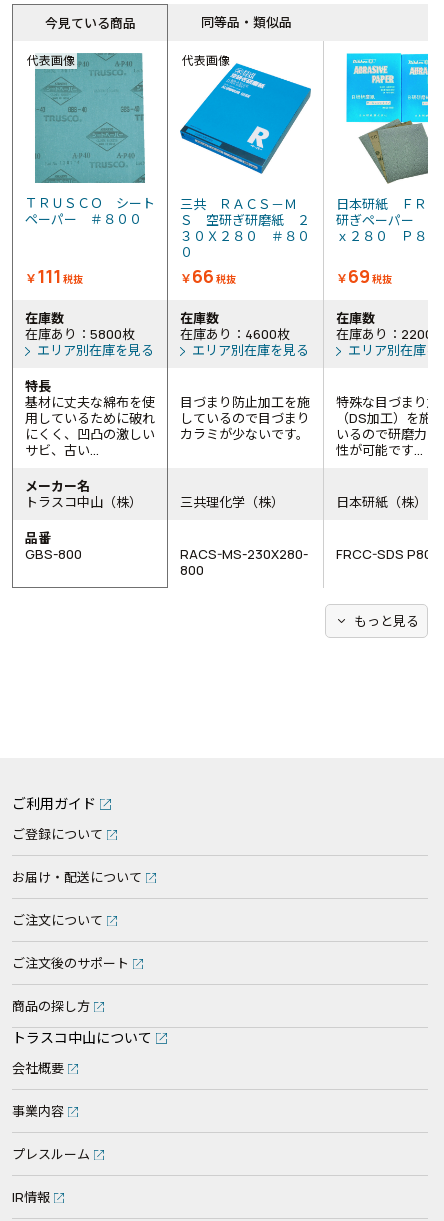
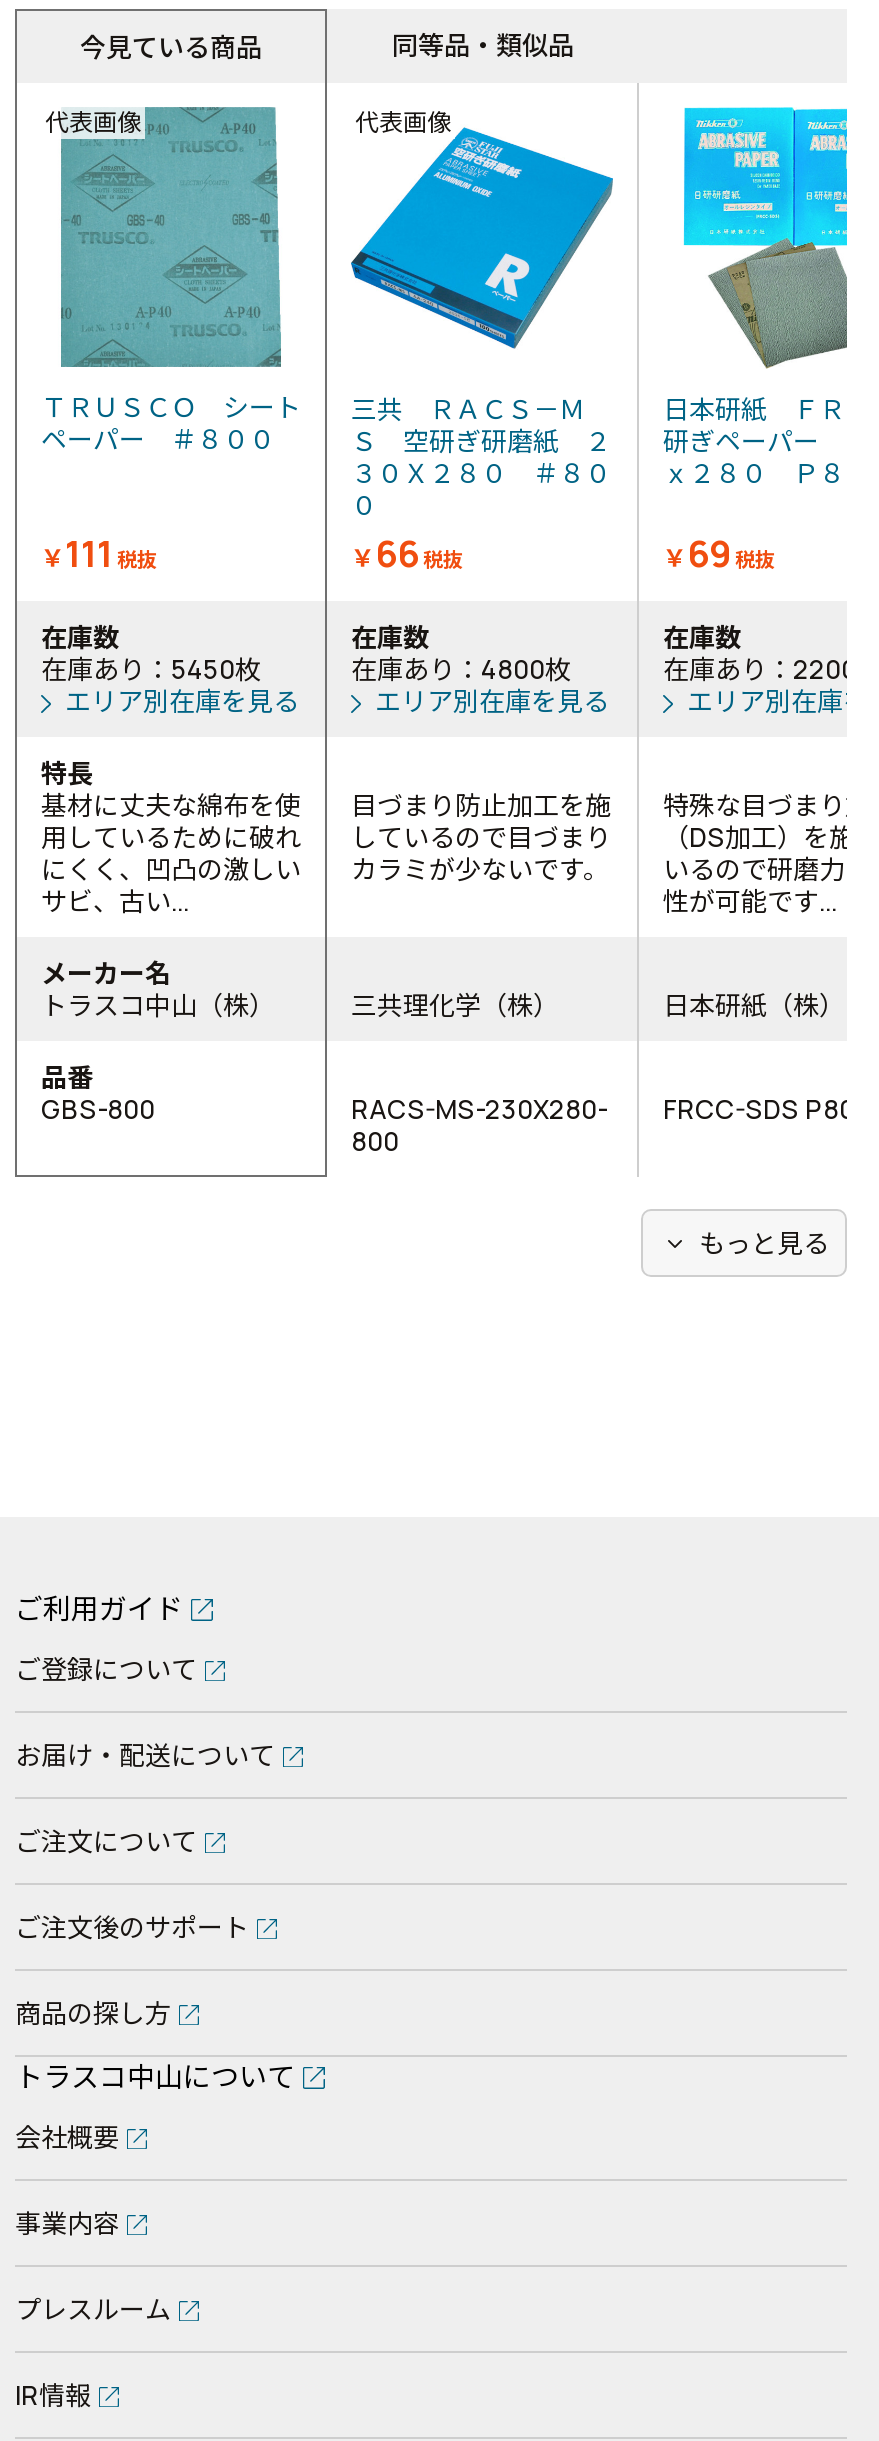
- 在庫あり：5800枚
+ 在庫あり：5450枚

- 在庫あり：4600枚
+ 在庫あり：4800枚
